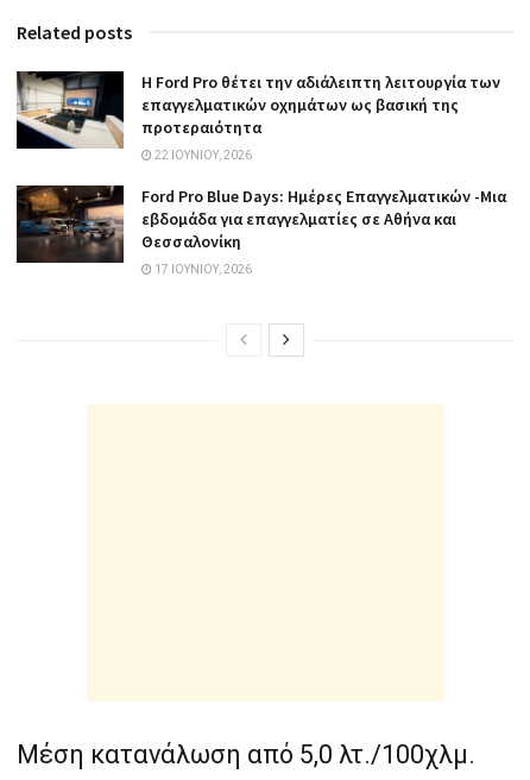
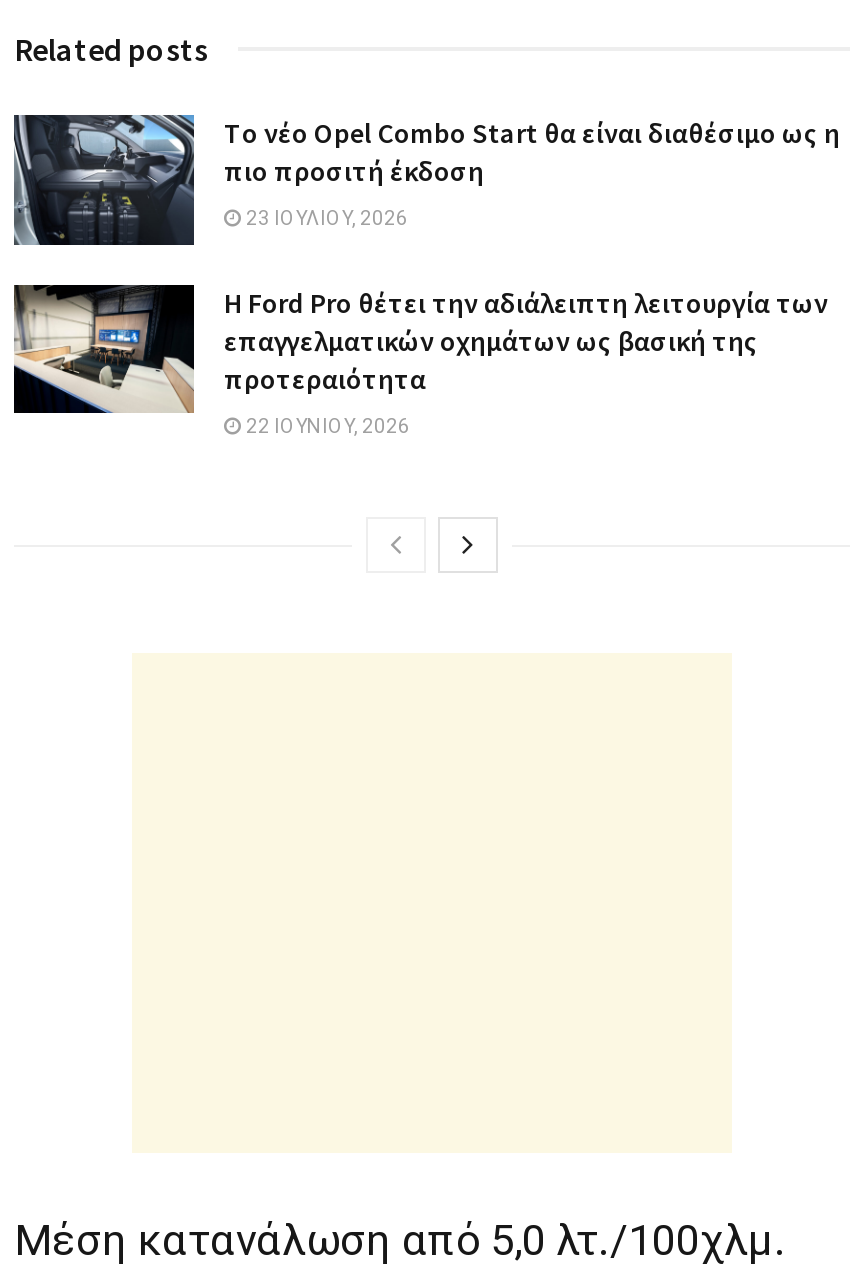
+ [image]
+ Tο νέο Opel Combo Start θα είναι διαθέσιμο ως η
+ πιο προσιτή έκδοση
+ 23 ΙΟΥΛΊΟΥ, 2026

moved down: [image] | Η Ford Pro θέτει την αδιάλειπτη λειτουργία των | επαγγελματικών οχημάτων ως βασική της | προτεραιότητα | 22 ΙΟΥΝΊΟΥ, 2026

- [image]
- Ford Pro Blue Days: Ημέρες Επαγγελματικών -Μια
- εβδομάδα για επαγγελματίες σε Αθήνα και
- Θεσσαλονίκη
- 17 ΙΟΥΝΊΟΥ, 2026
